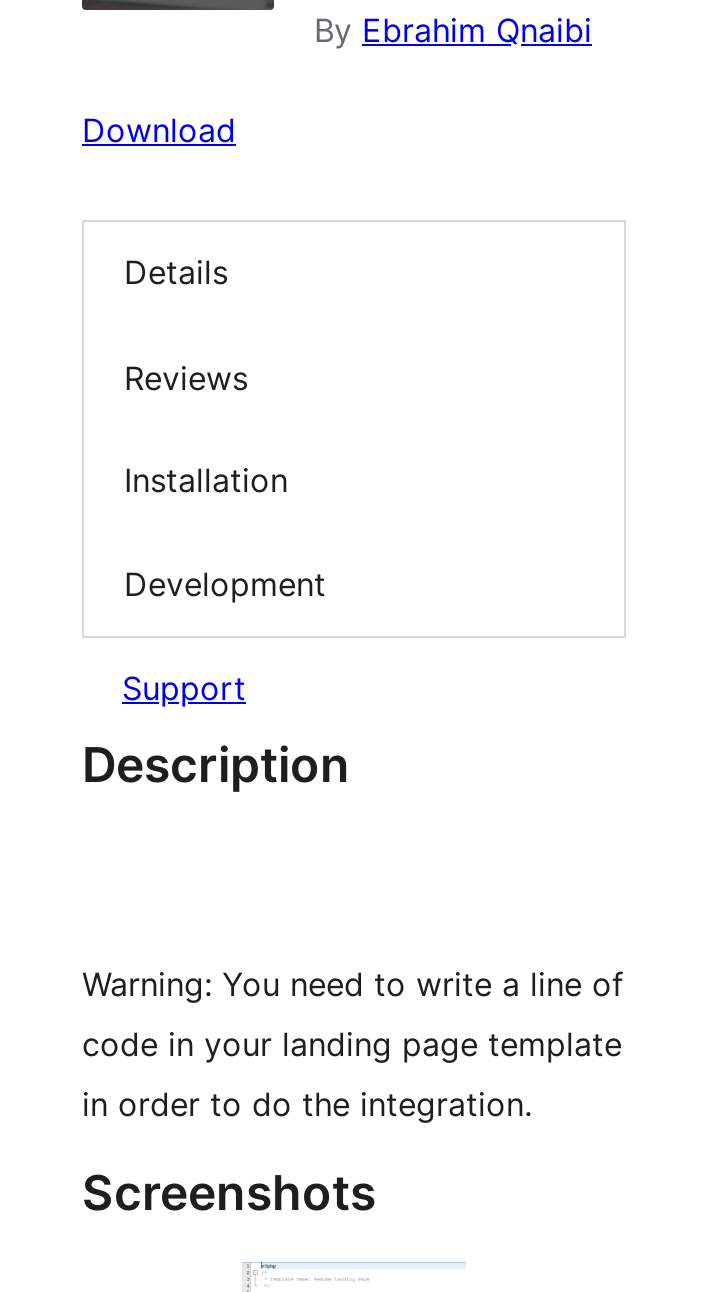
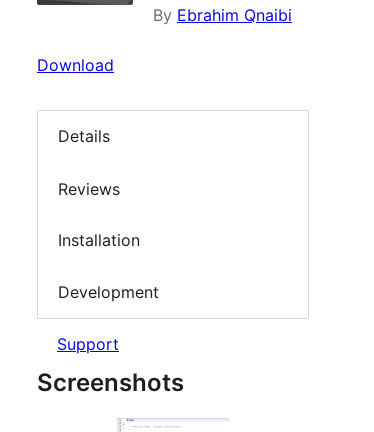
- Description

- Warning: You need to write a line of
- code in your landing page template
- in order to do the integration.
